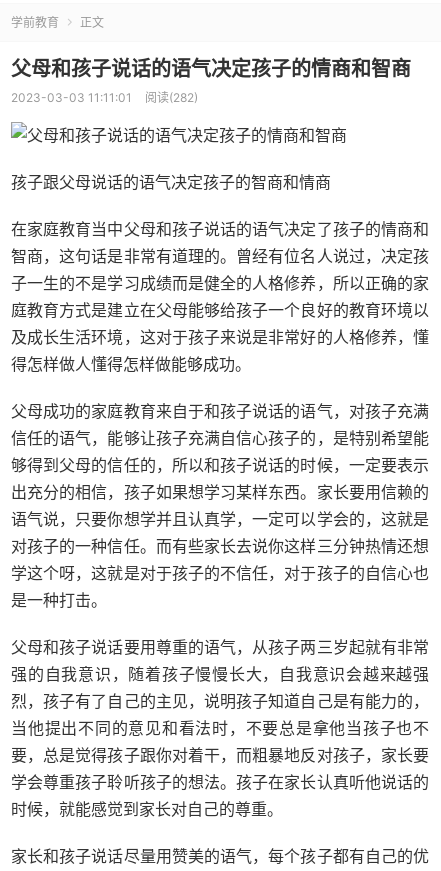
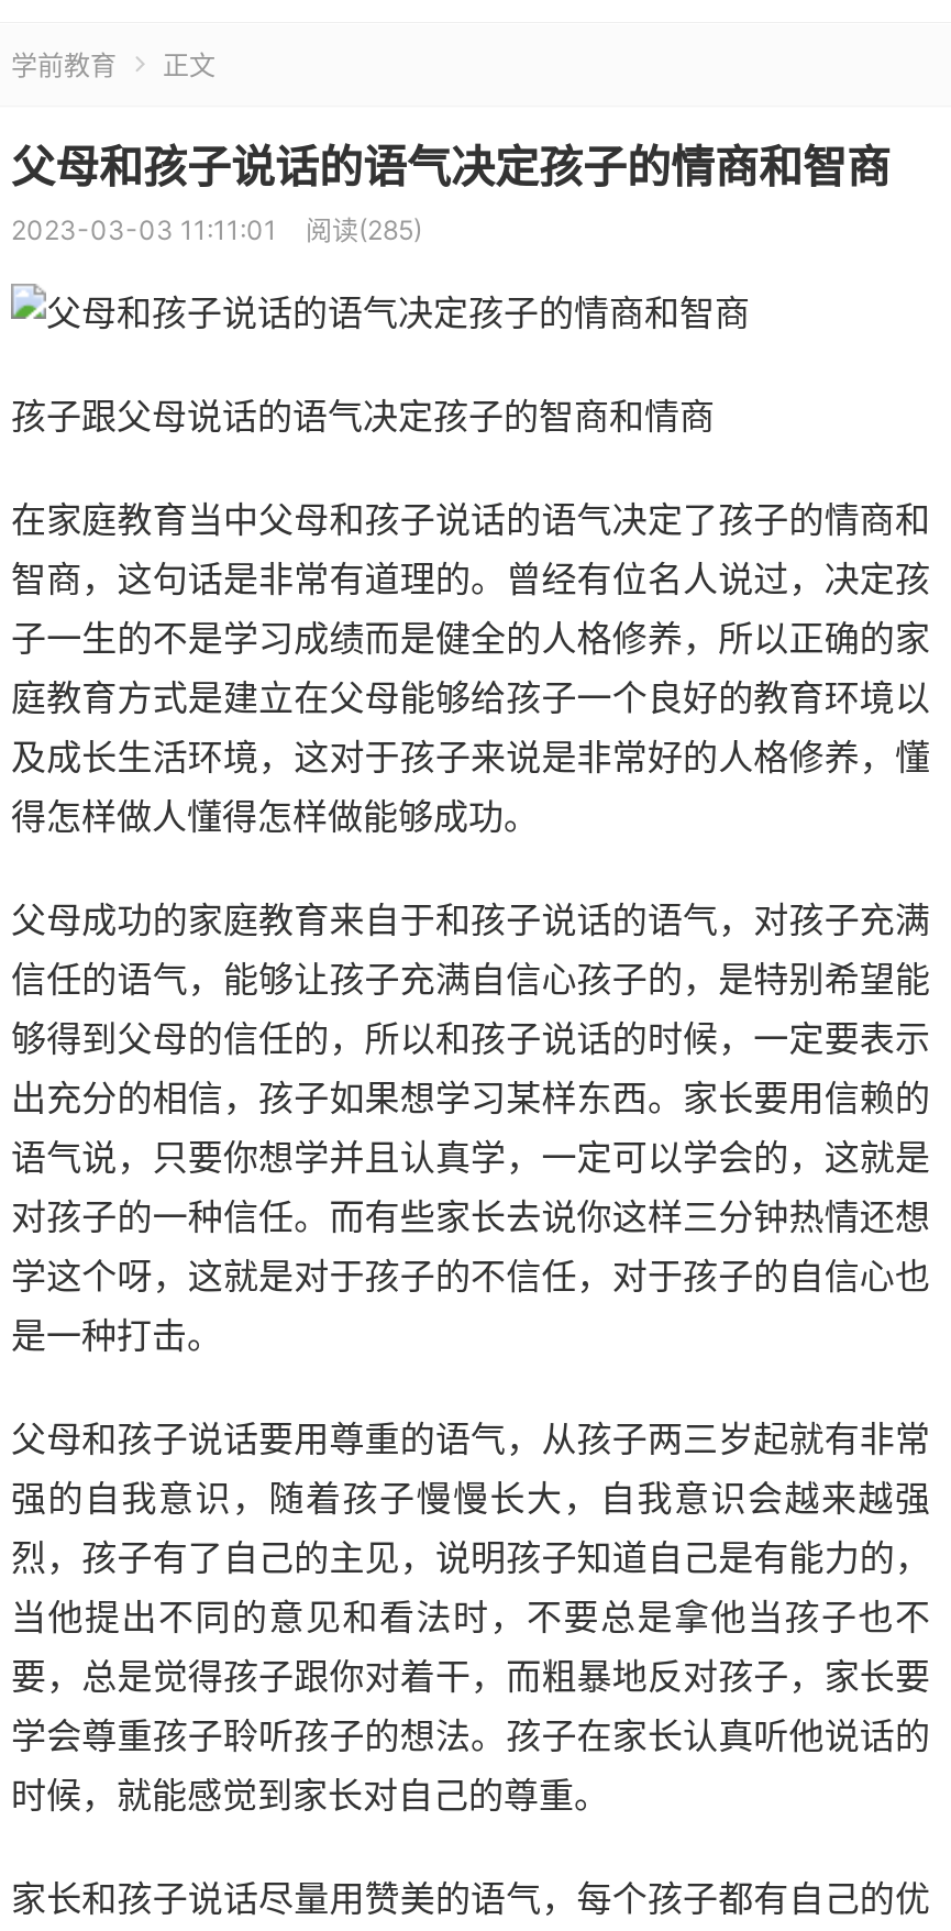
- 2023-03-03 11:11:01 阅读(282)
+ 2023-03-03 11:11:01 阅读(285)
